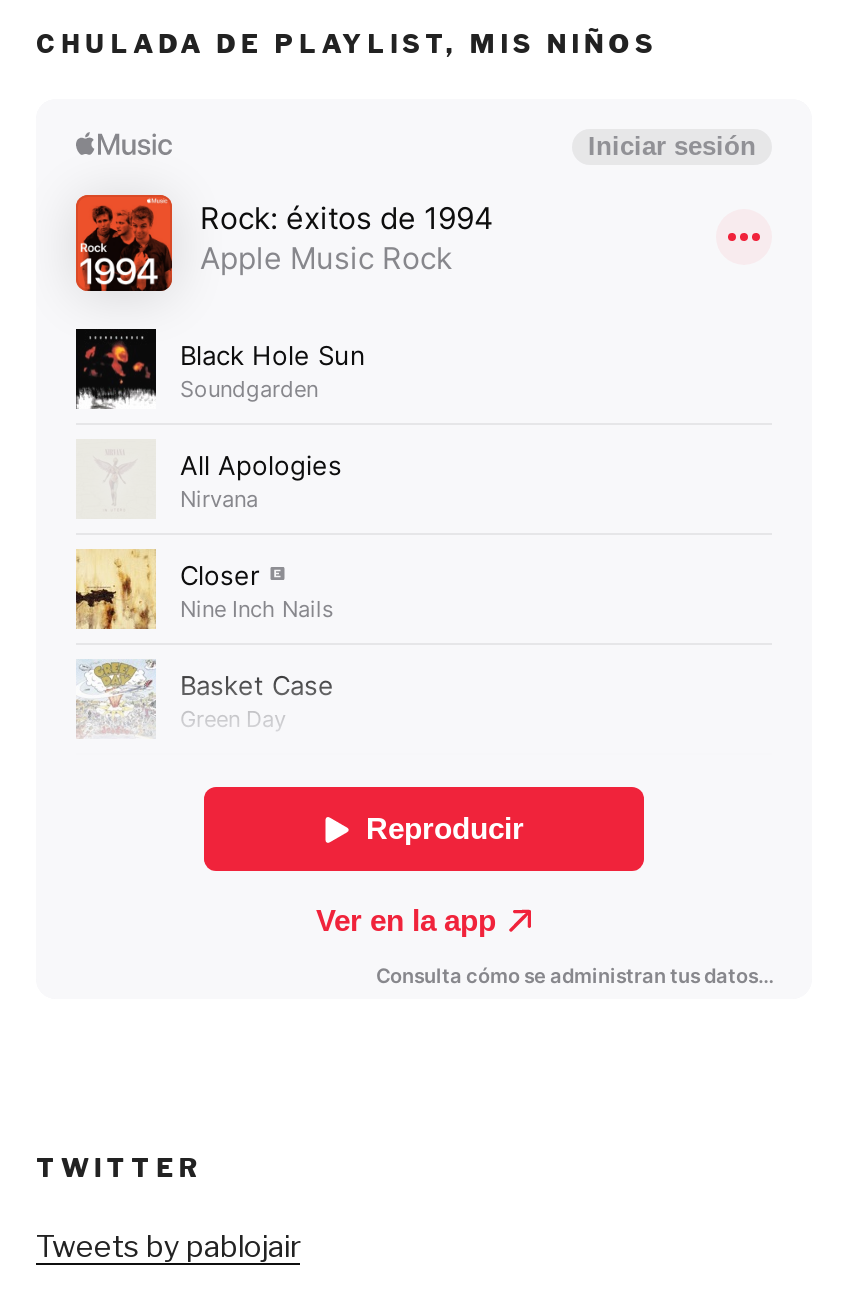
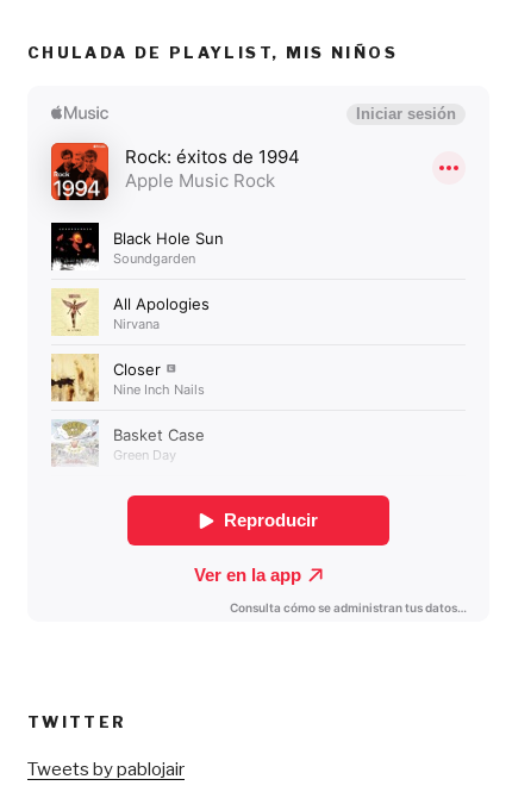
+ [image]
